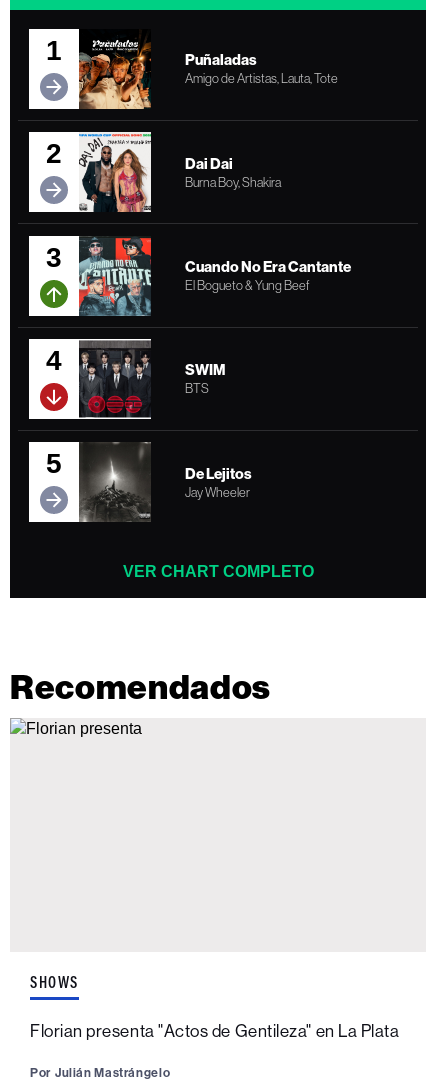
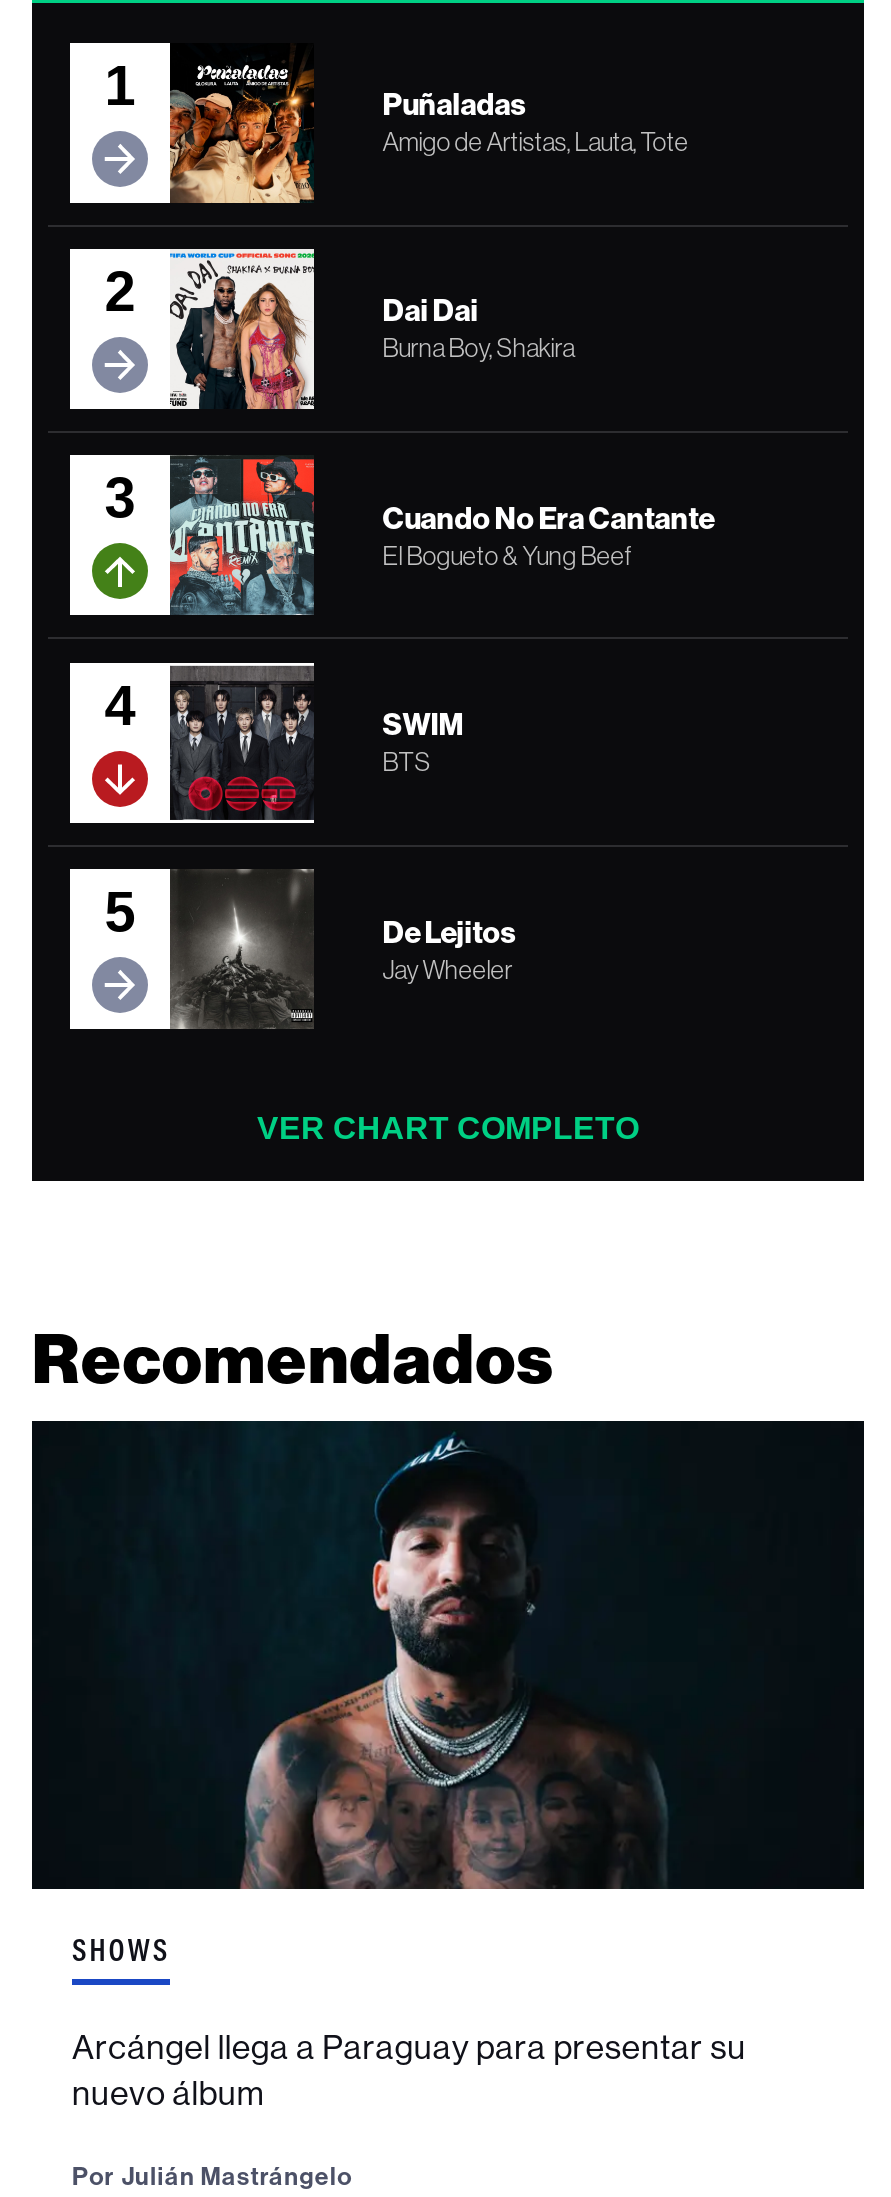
+ [image]

- Florian presenta "Actos de Gentileza" en La Plata
+ Arcángel llega a Paraguay para presentar su
+ nuevo álbum
